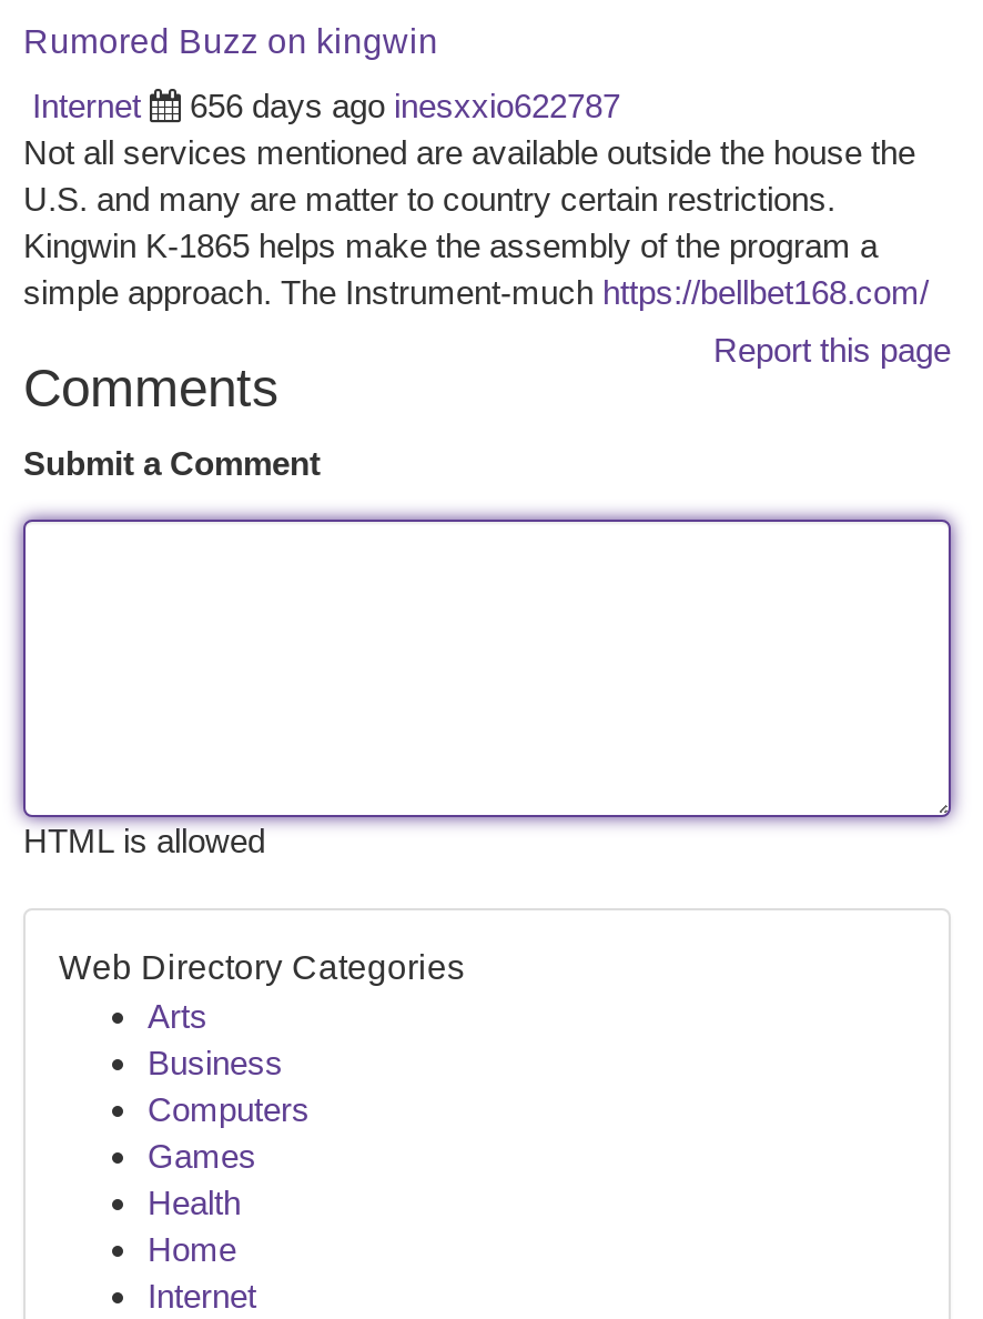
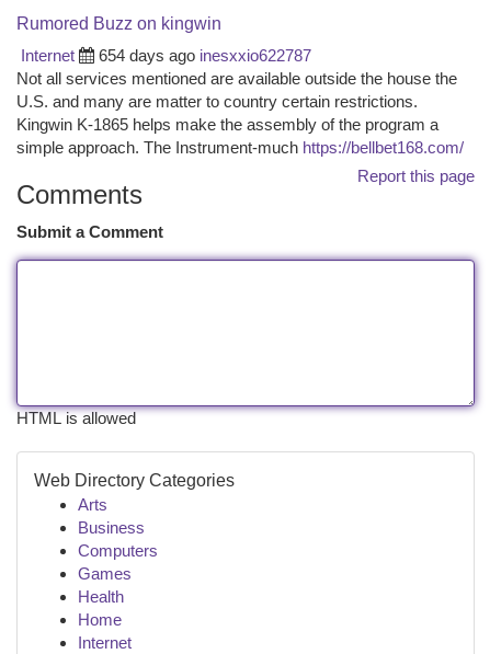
- 656 days ago inesxxio622787
+ 654 days ago inesxxio622787
